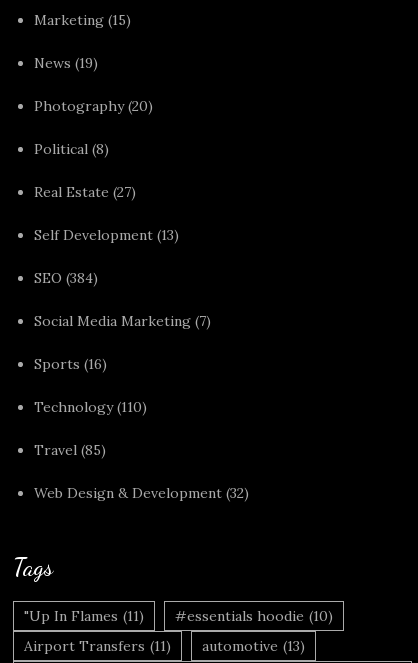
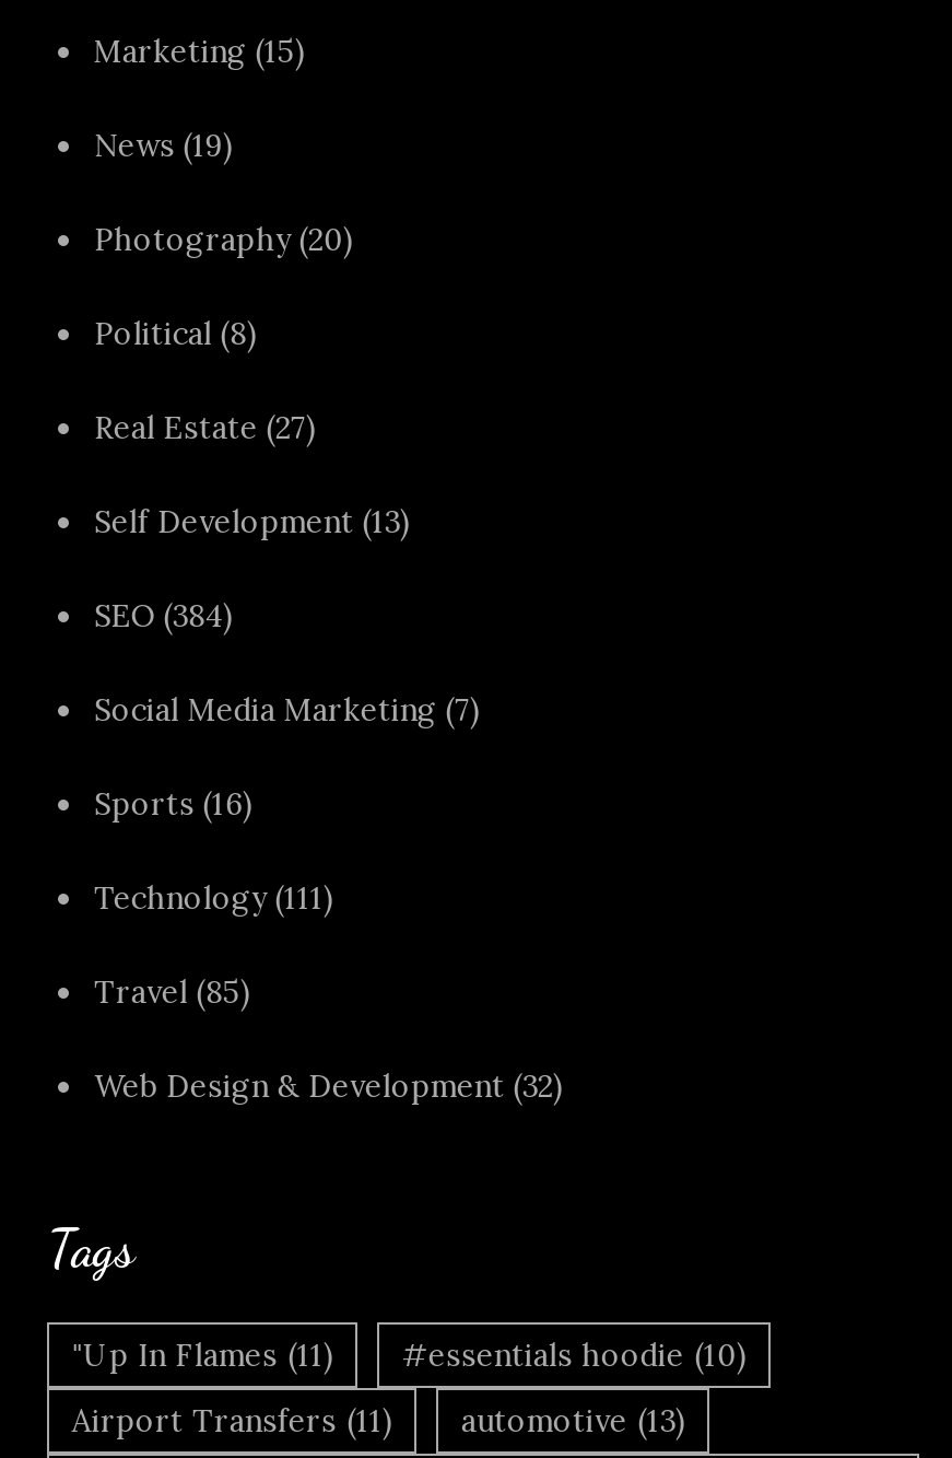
- Technology (110)
+ Technology (111)
